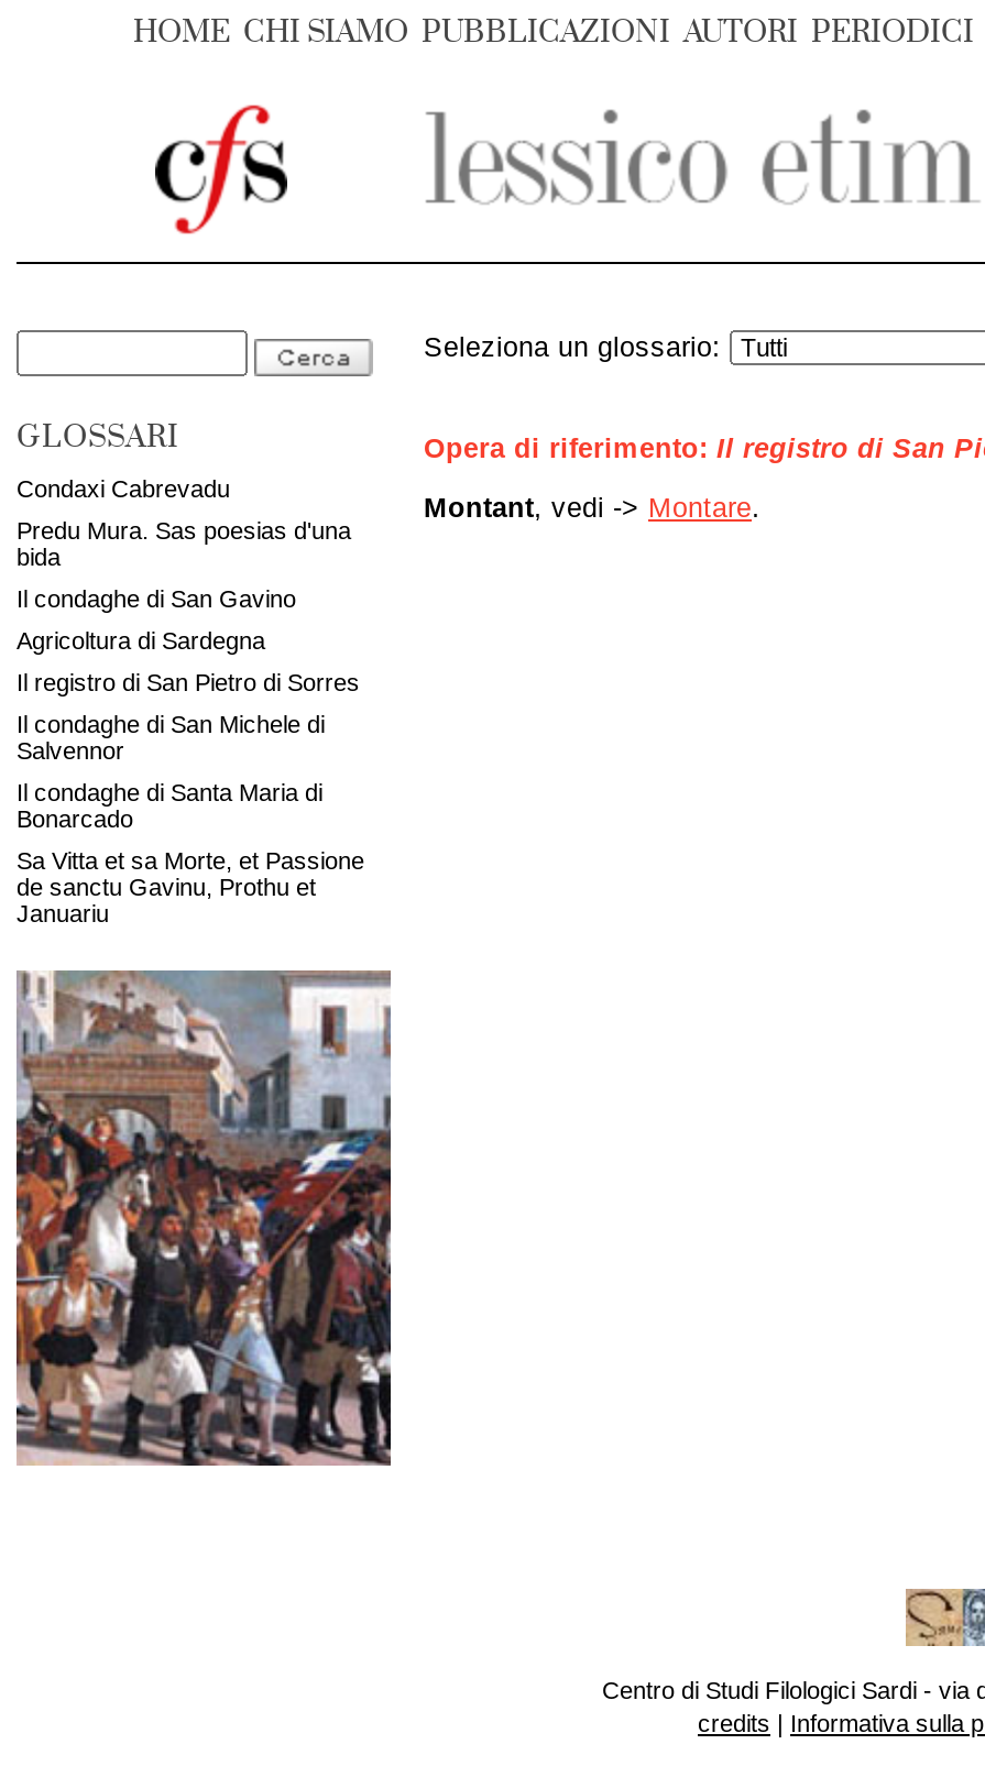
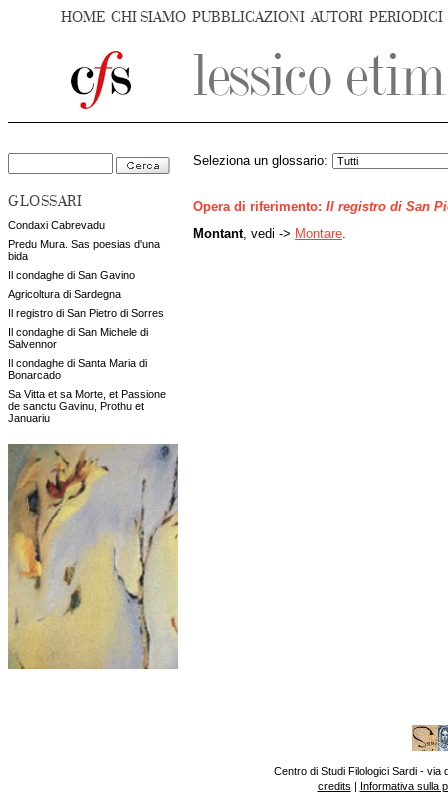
- [image]
+ [image]
